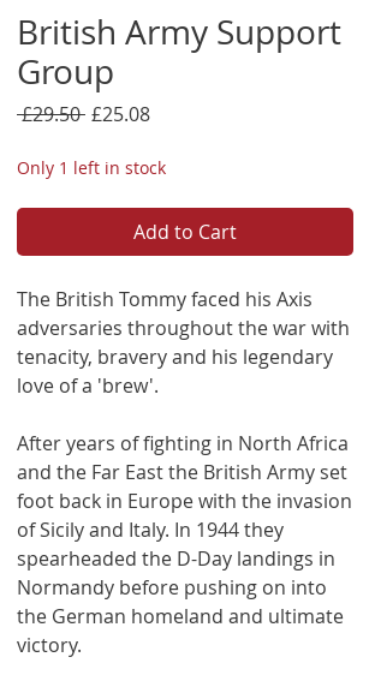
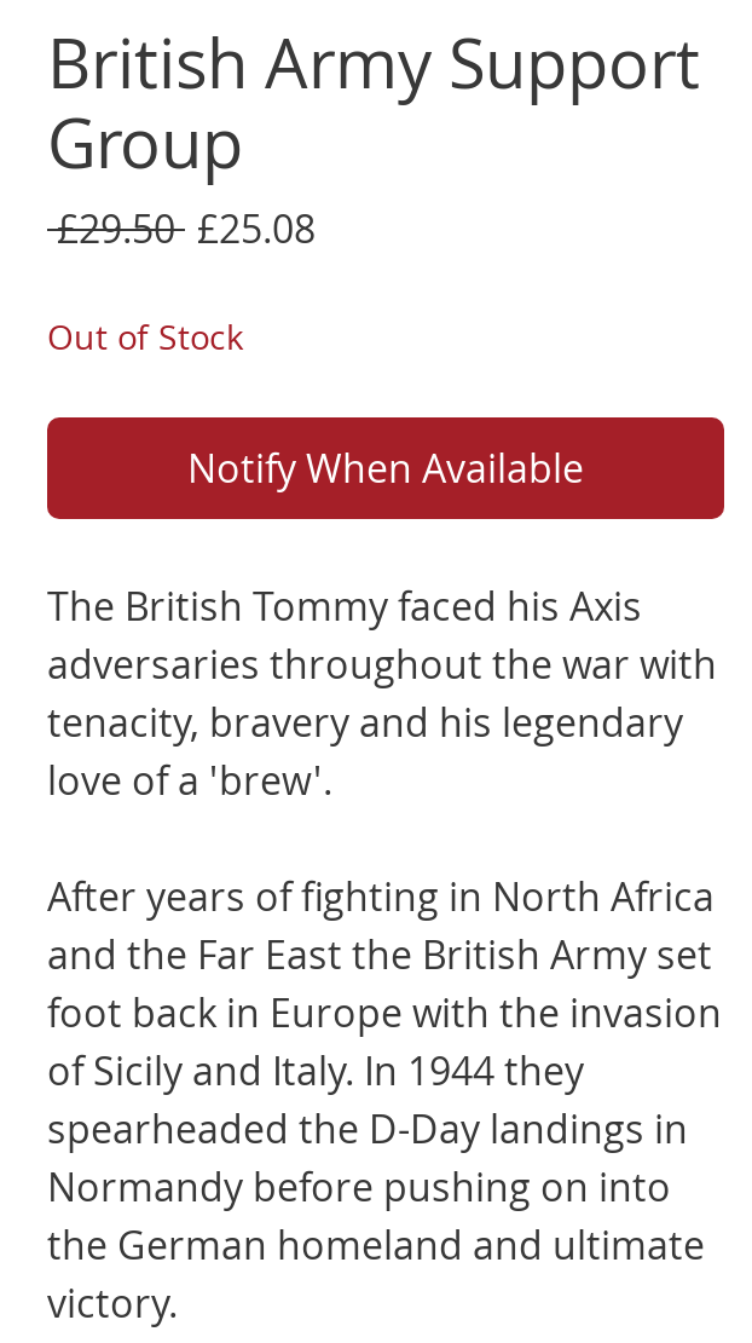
- Only 1 left in stock
+ Out of Stock

- Add to Cart
+ Notify When Available
